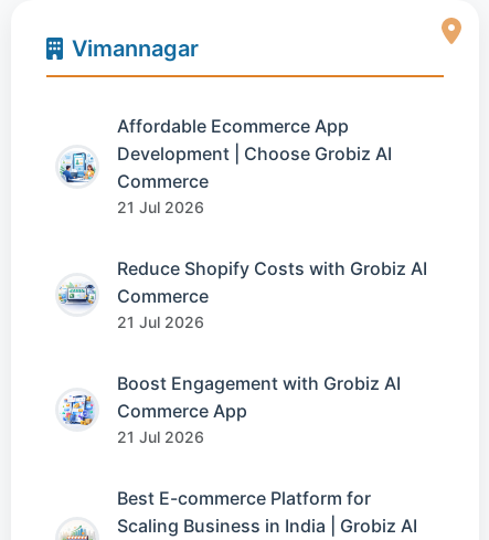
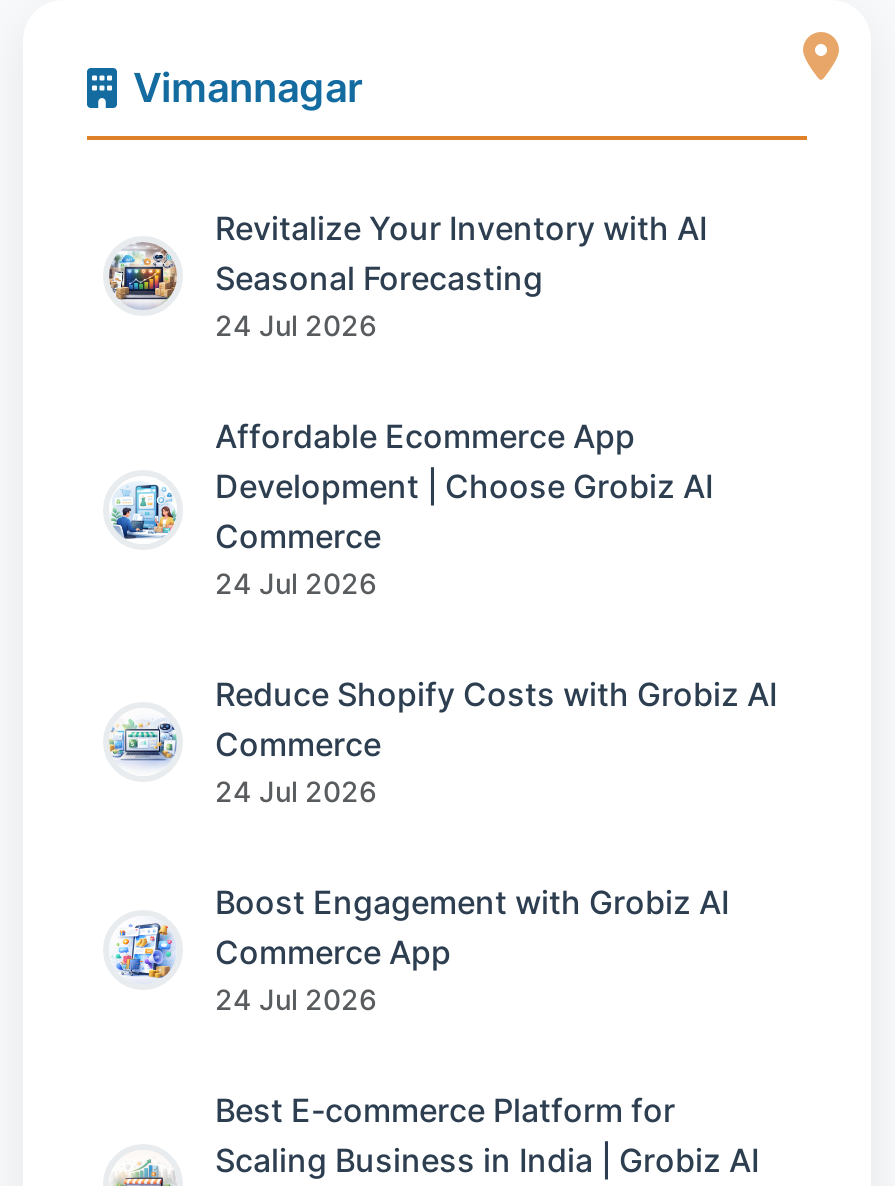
+ [image]
+ Revitalize Your Inventory with AI
+ Seasonal Forecasting
+ 24 Jul 2026

- 21 Jul 2026
+ 24 Jul 2026

- 21 Jul 2026
+ 24 Jul 2026

- 21 Jul 2026
+ 24 Jul 2026
